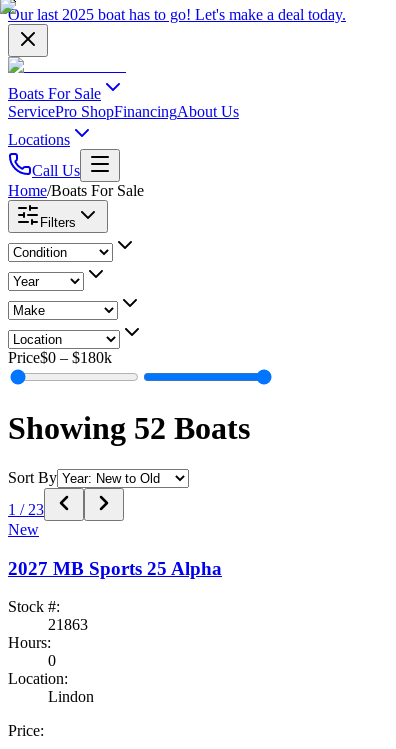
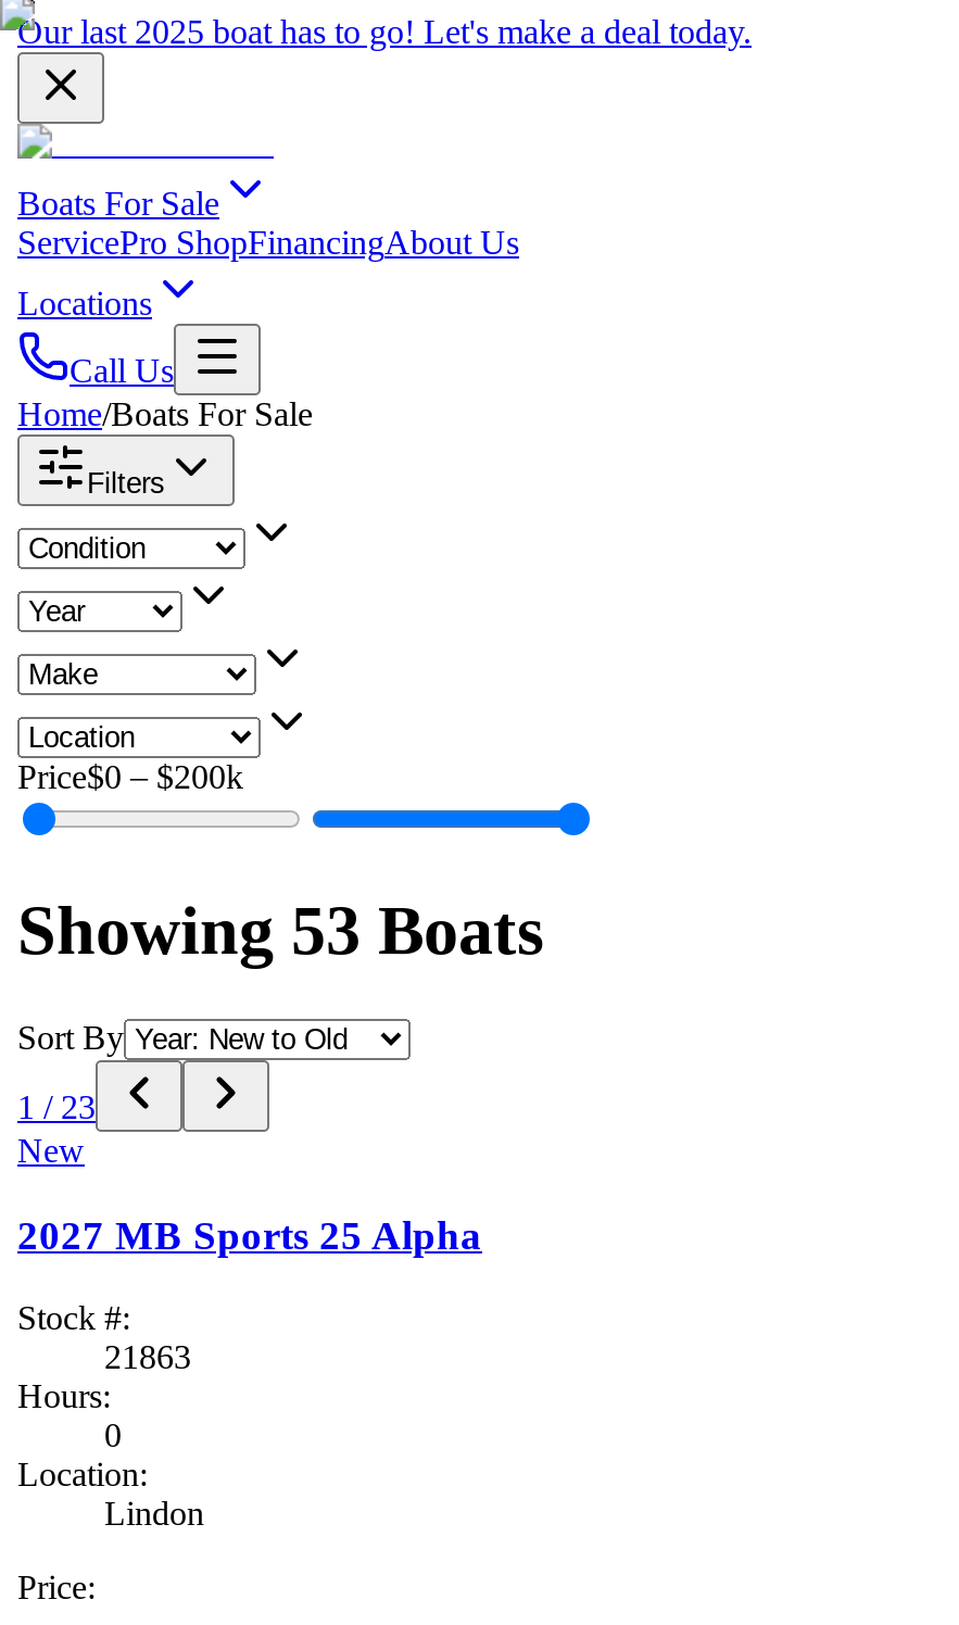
- Price$0–$180k
+ Price$0–$200k

- Showing 52 Boats
+ Showing 53 Boats
